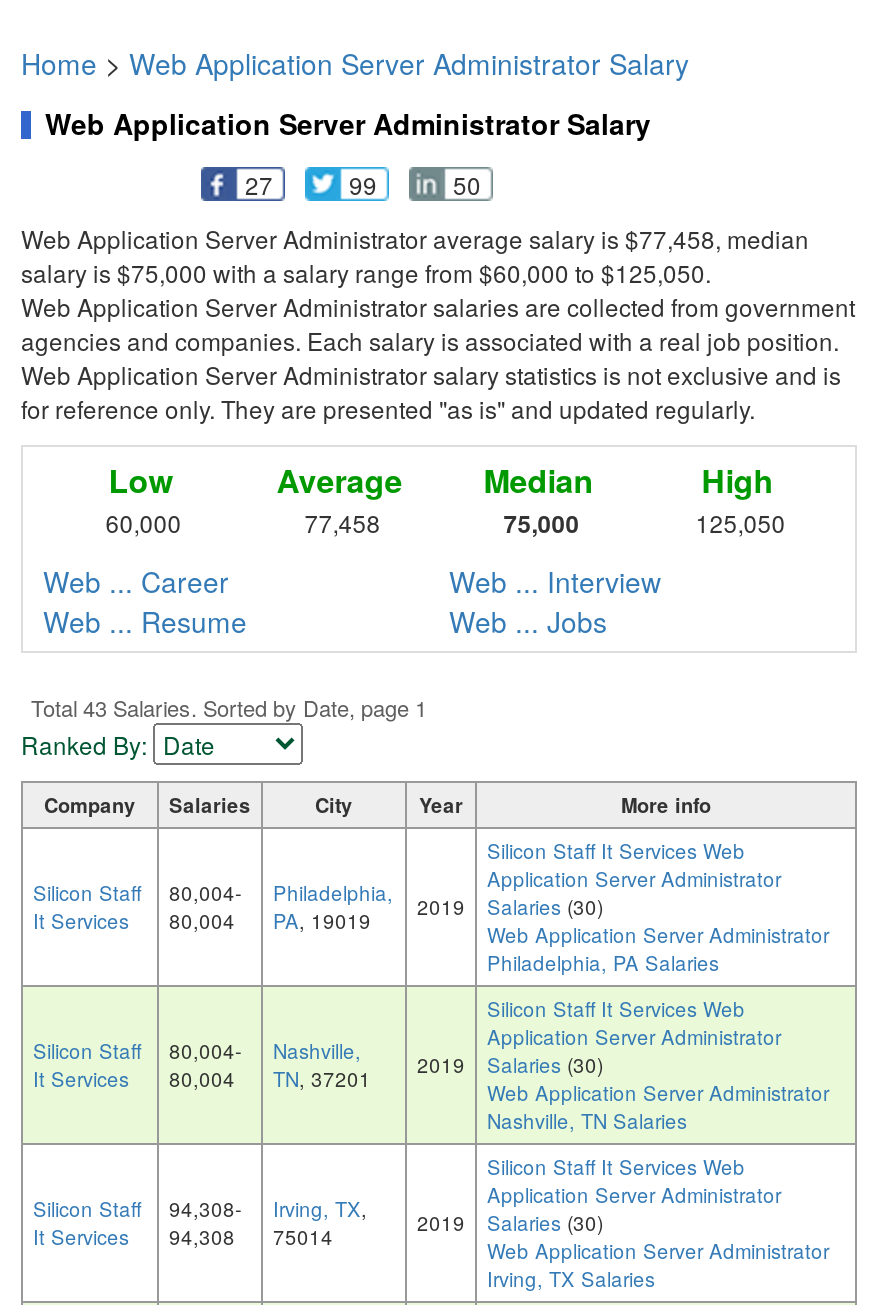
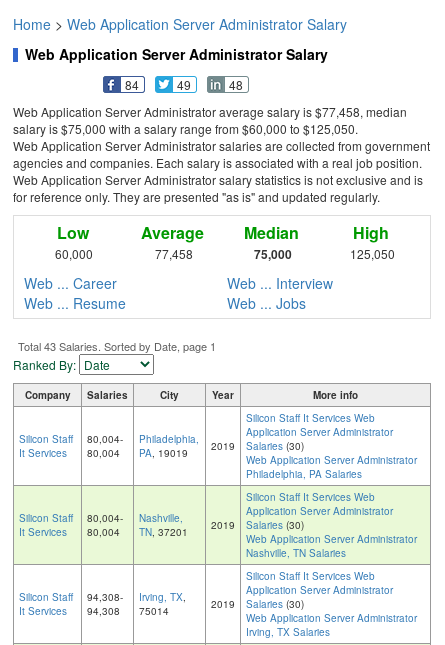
- 27
+ 84

- 99
+ 49

- 50
+ 48
